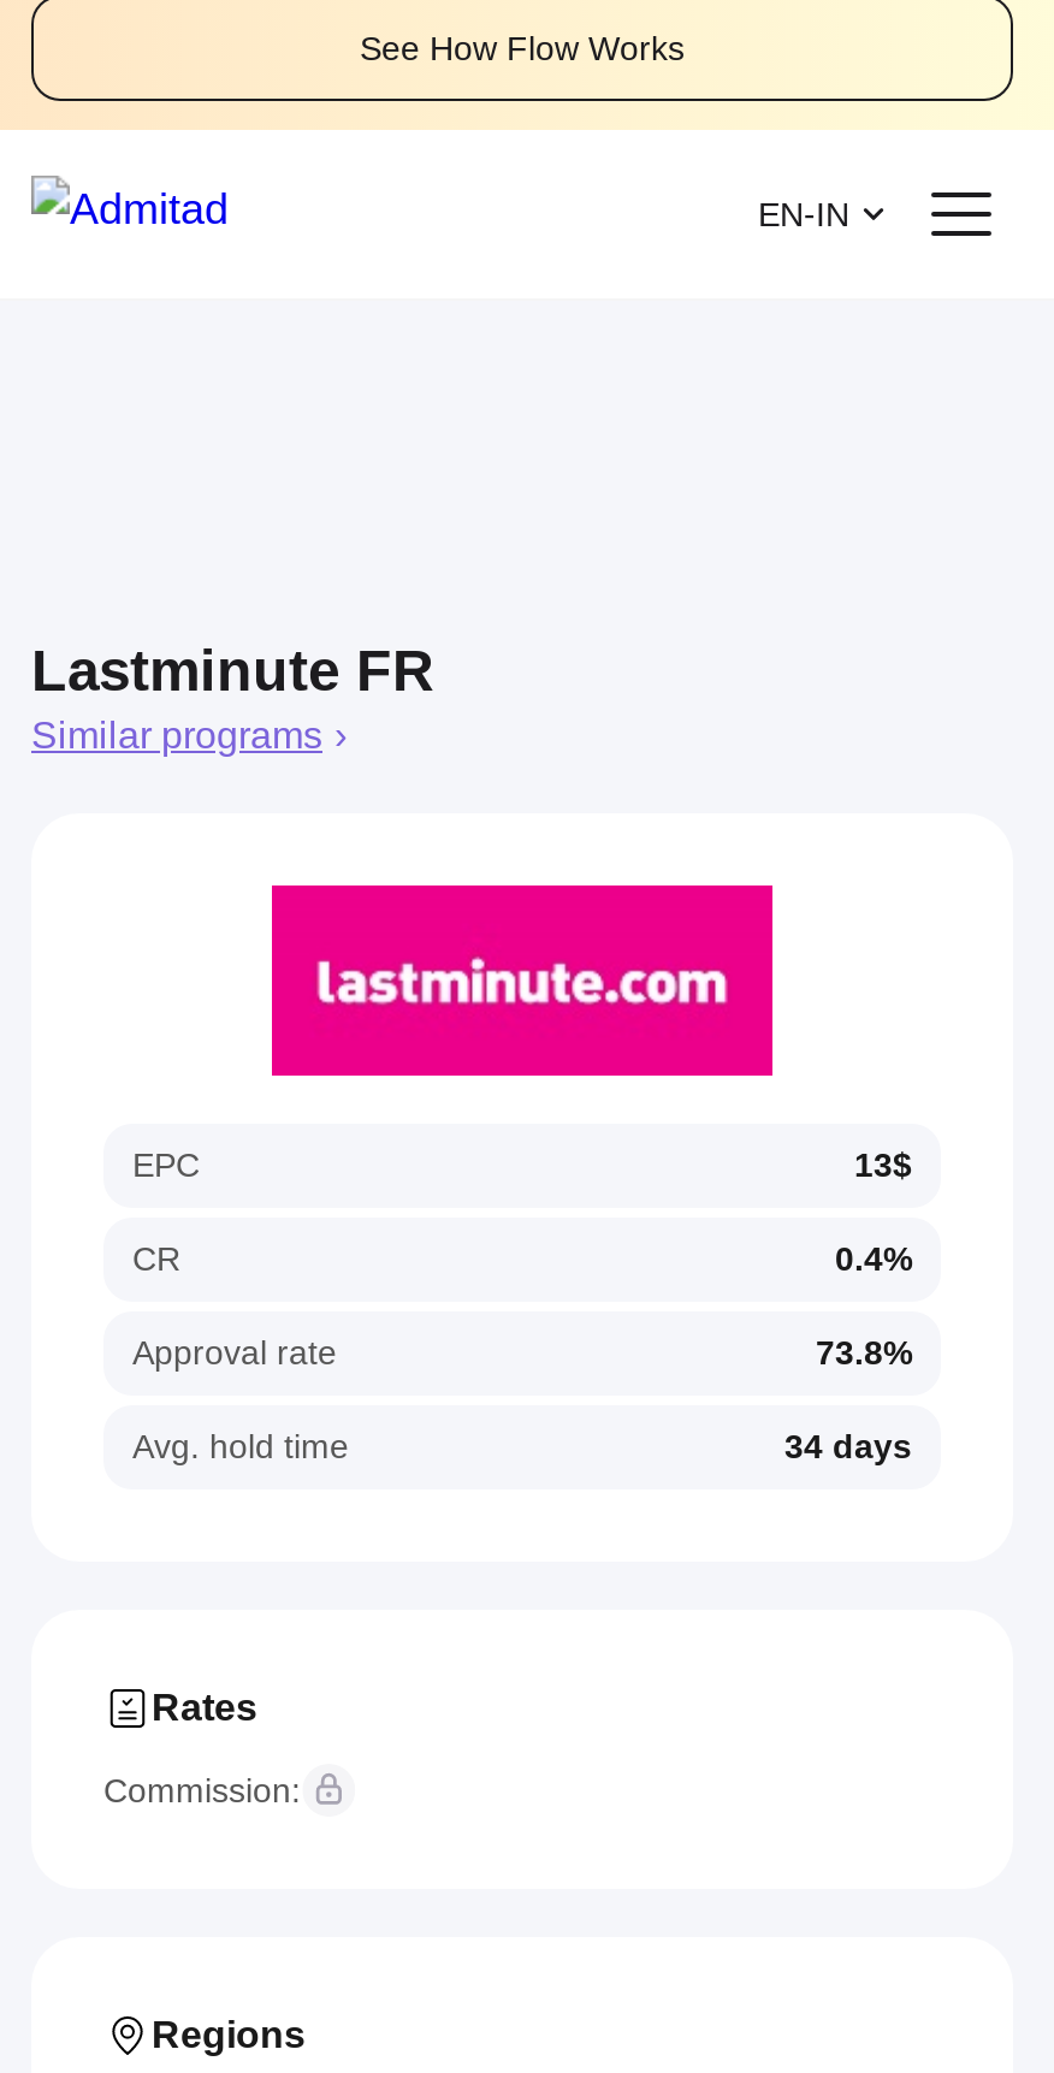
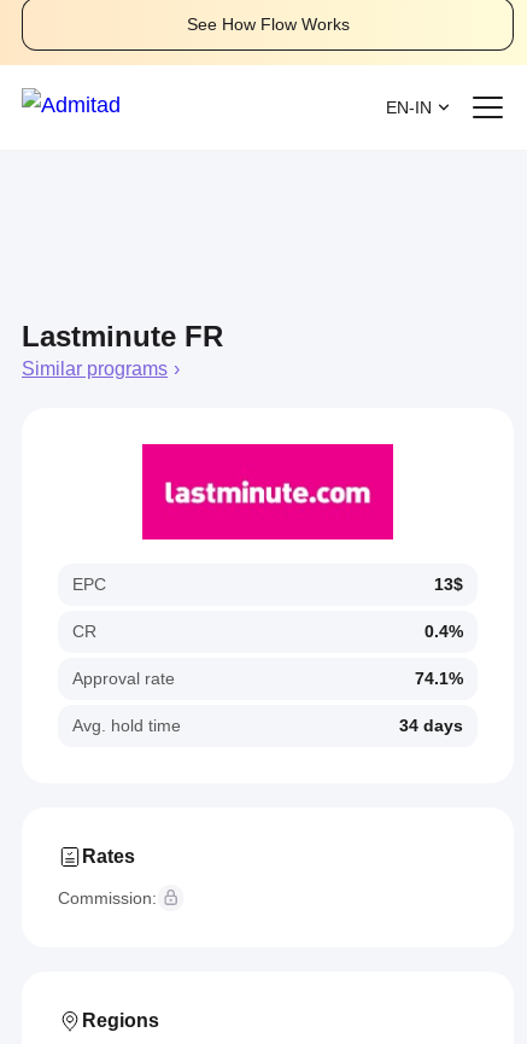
- 73.8%
+ 74.1%
